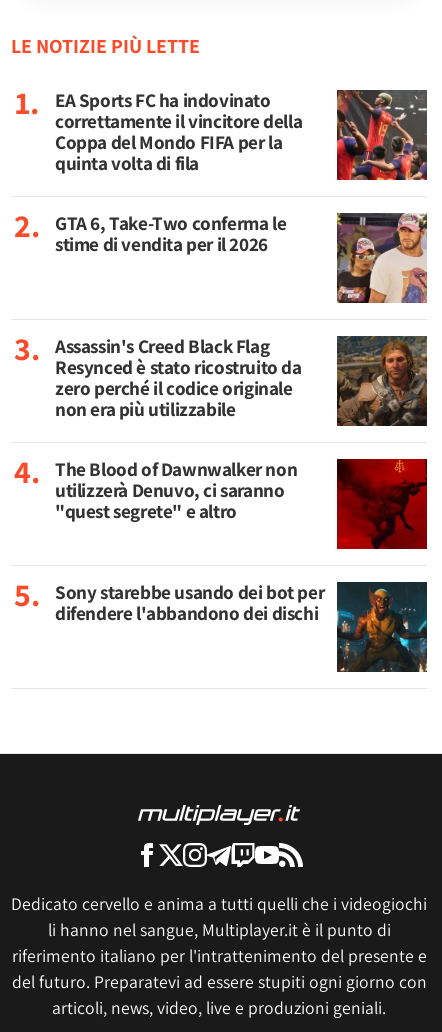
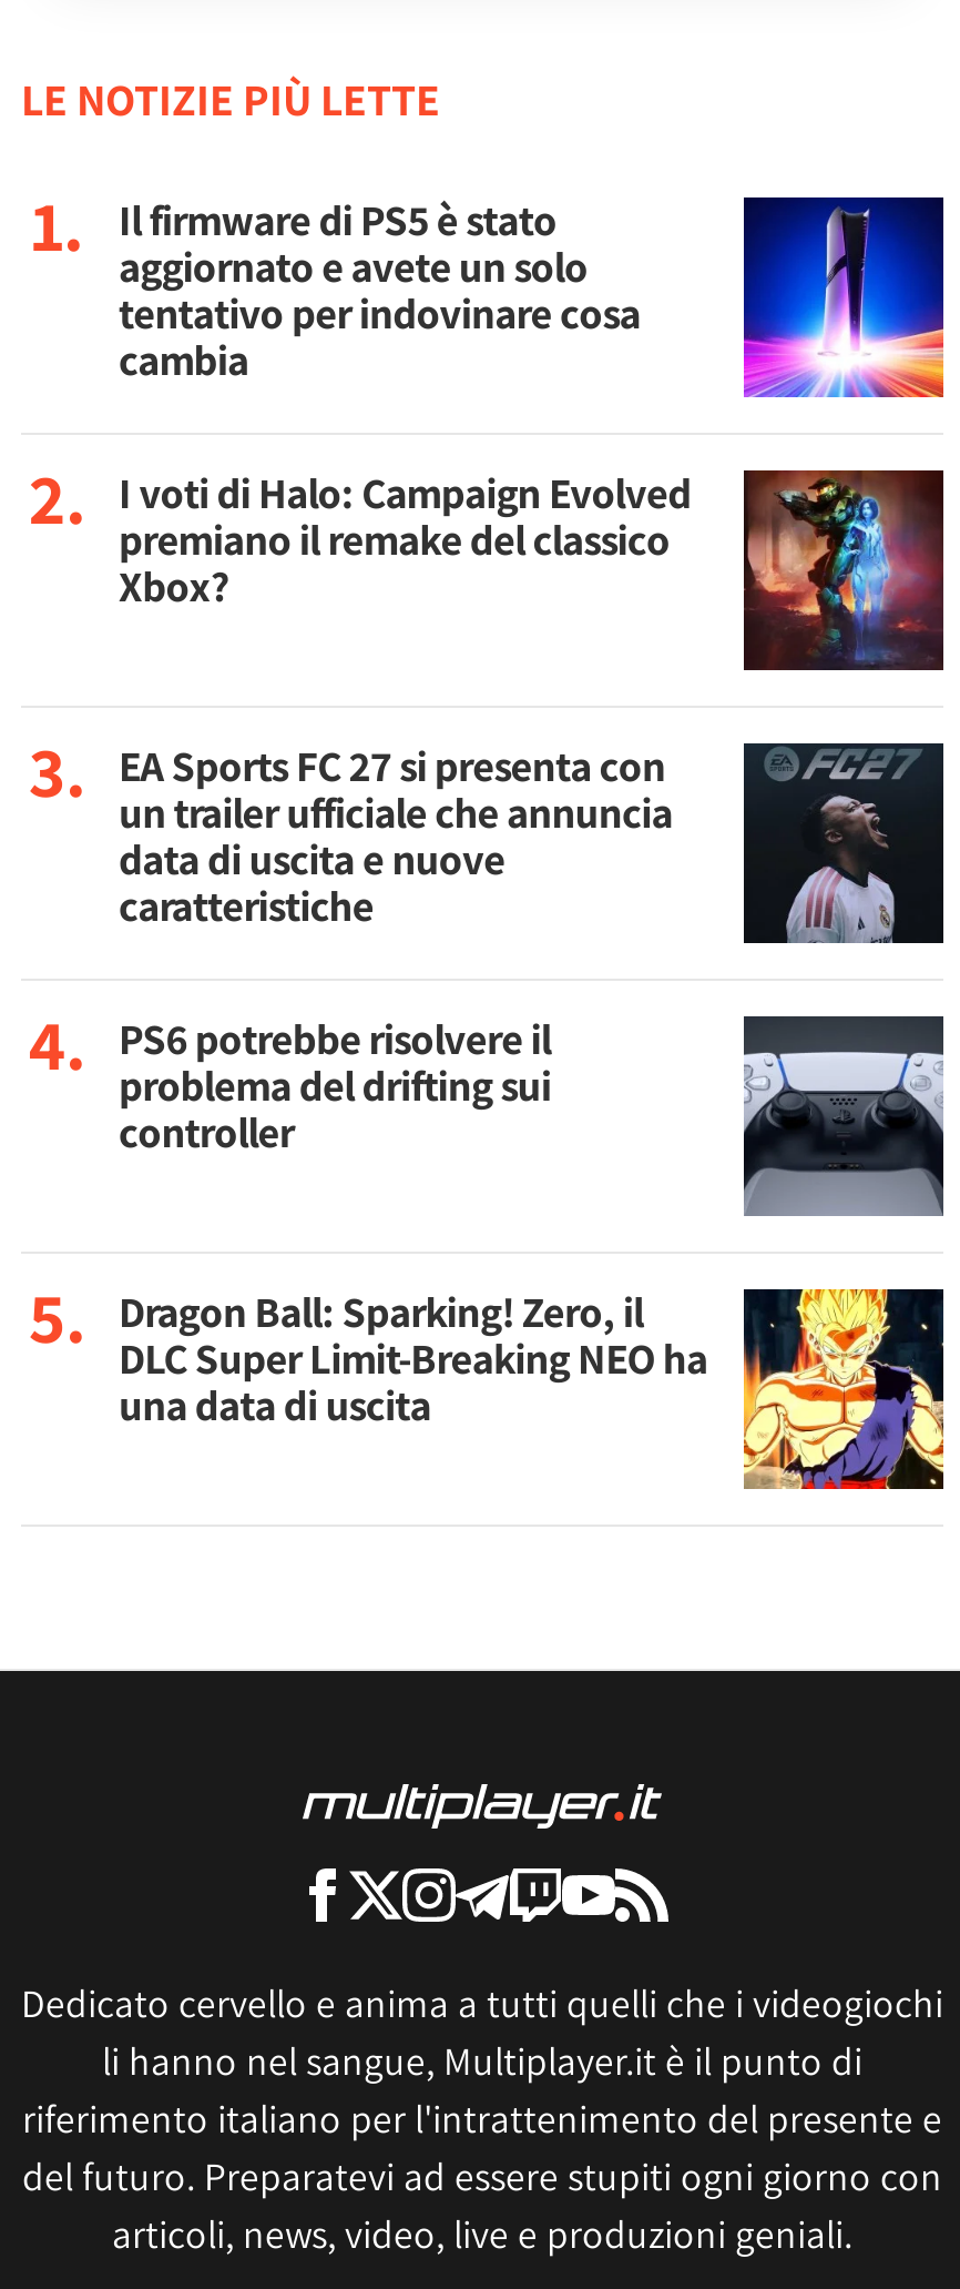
- EA Sports FC ha indovinato
- correttamente il vincitore della
- Coppa del Mondo FIFA per la
- quinta volta di fila
+ Il firmware di PS5 è stato
+ aggiornato e avete un solo
+ tentativo per indovinare cosa
+ cambia

- [image]
+ [image]

- GTA 6, Take-Two conferma le
- stime di vendita per il 2026
+ I voti di Halo: Campaign Evolved
+ premiano il remake del classico
+ Xbox?

- [image]
+ [image]

- [image]
- Assassin's Creed Black Flag
- Resynced è stato ricostruito da
- zero perché il codice originale
- non era più utilizzabile
+ [image]
+ EA Sports FC 27 si presenta con
+ un trailer ufficiale che annuncia
+ data di uscita e nuove
+ caratteristiche

- The Blood of Dawnwalker non
- utilizzerà Denuvo, ci saranno
- "quest segrete" e altro
+ PS6 potrebbe risolvere il
+ problema del drifting sui
+ controller

- [image]
+ [image]

- [image]
- Sony starebbe usando dei bot per
- difendere l'abbandono dei dischi
+ [image]
+ Dragon Ball: Sparking! Zero, il
+ DLC Super Limit-Breaking NEO ha
+ una data di uscita
